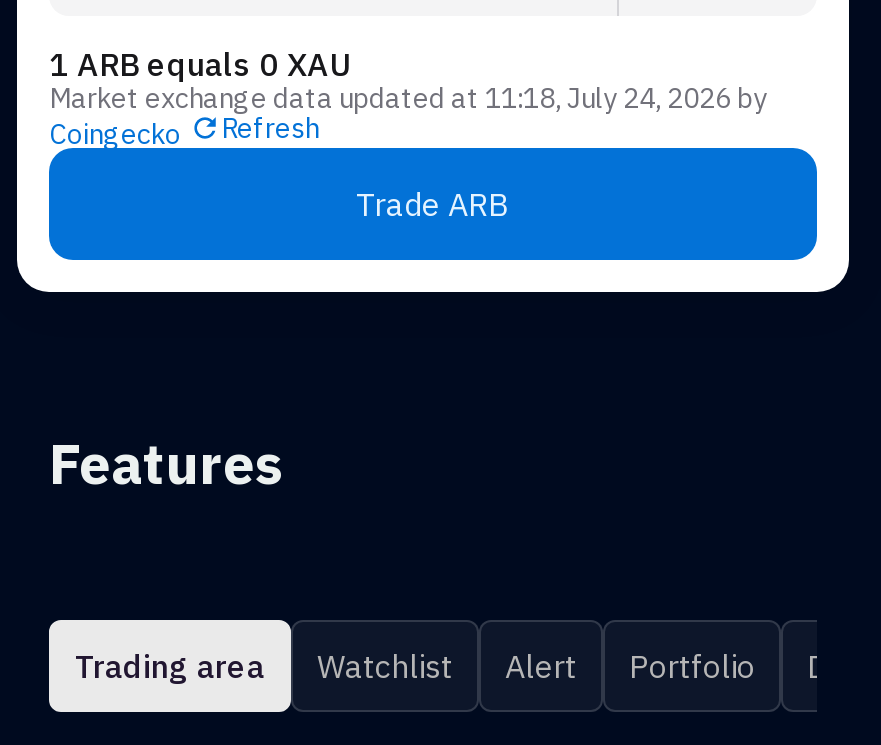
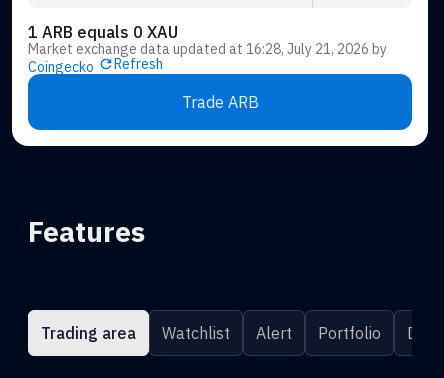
- Market exchange data updated at 11:18, July 24, 2026 by
+ Market exchange data updated at 16:28, July 21, 2026 by
